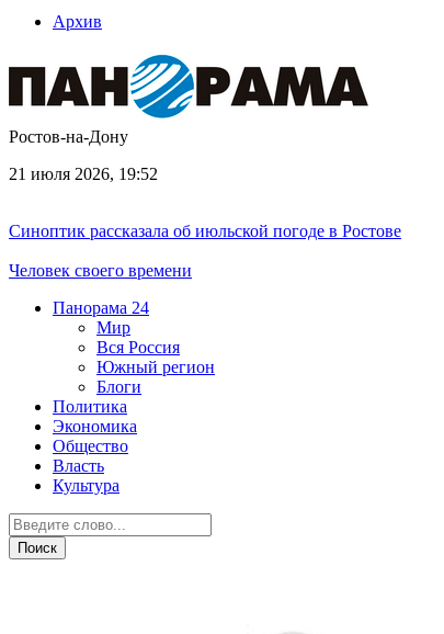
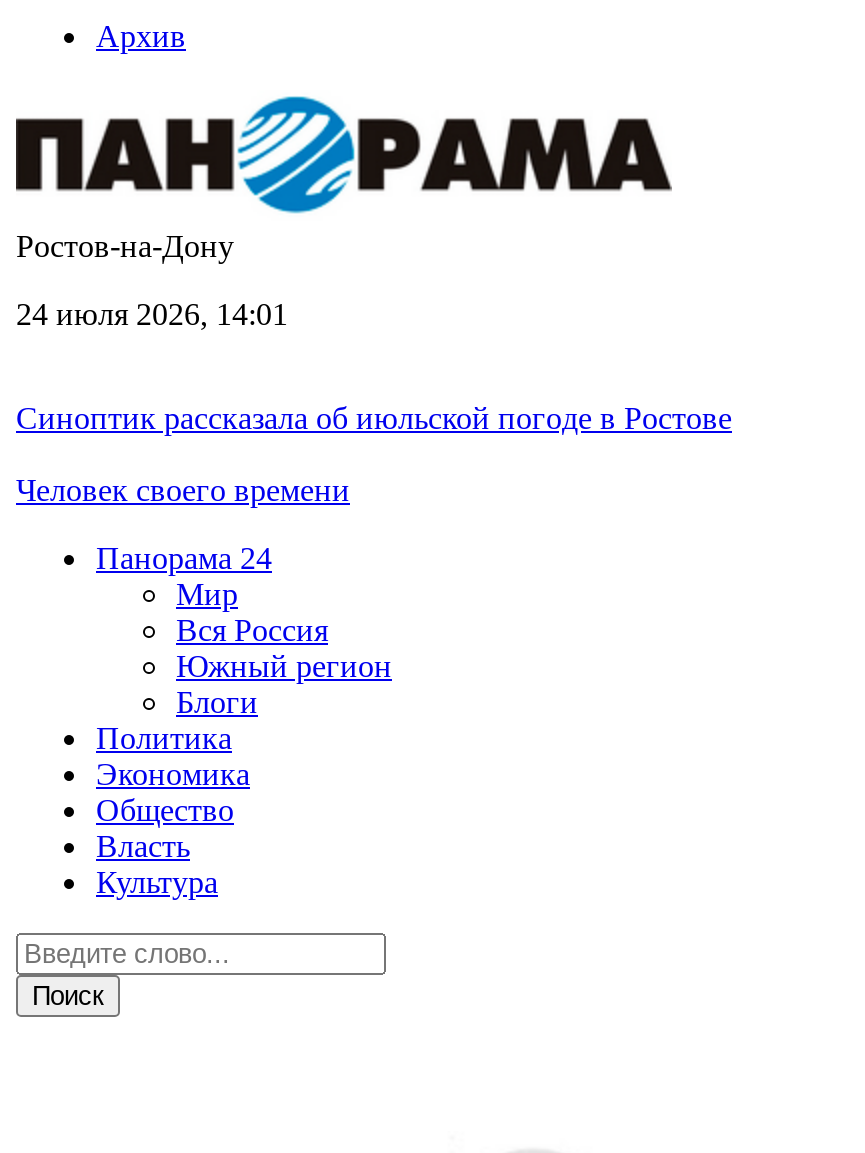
- 21 июля 2026, 19:52
+ 24 июля 2026, 14:01
